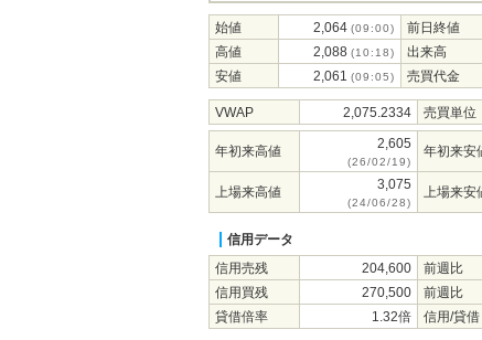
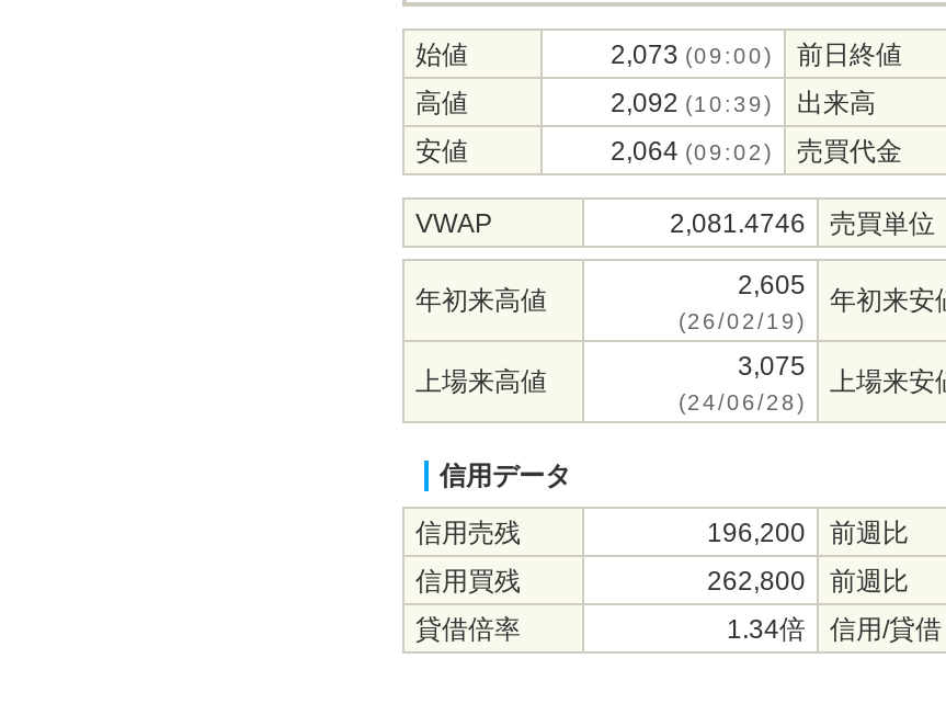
- 2,064 (09:00) 前日終値
+ 2,073 (09:00) 前日終値

- 2,088 (10:18) 出来高
+ 2,092 (10:39) 出来高

- 2,061 (09:05) 売買代金
+ 2,064 (09:02) 売買代金

- 2,075.2334 売買単位
+ 2,081.4746 売買単位

- 204,600 前週比
+ 196,200 前週比

- 270,500 前週比
+ 262,800 前週比

- 1.32倍 信用/貸借
+ 1.34倍 信用/貸借
